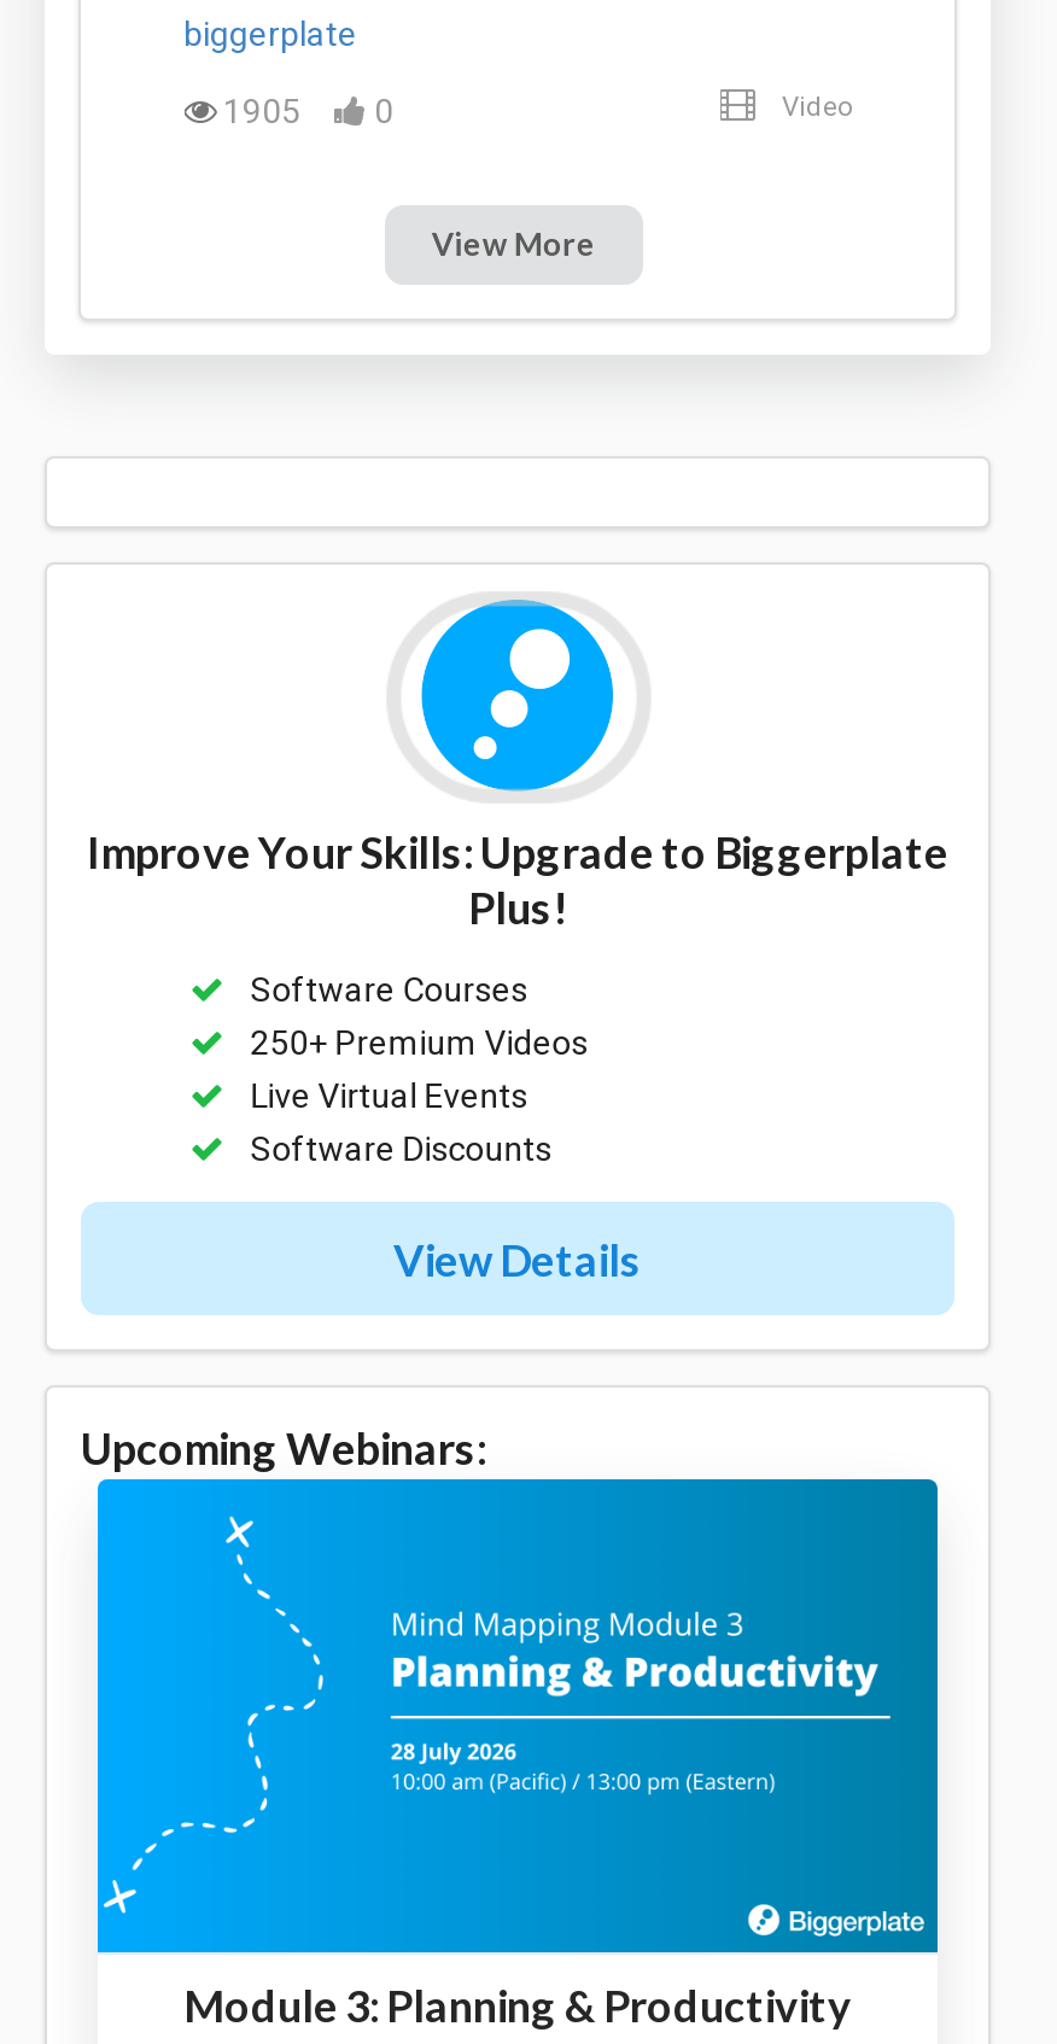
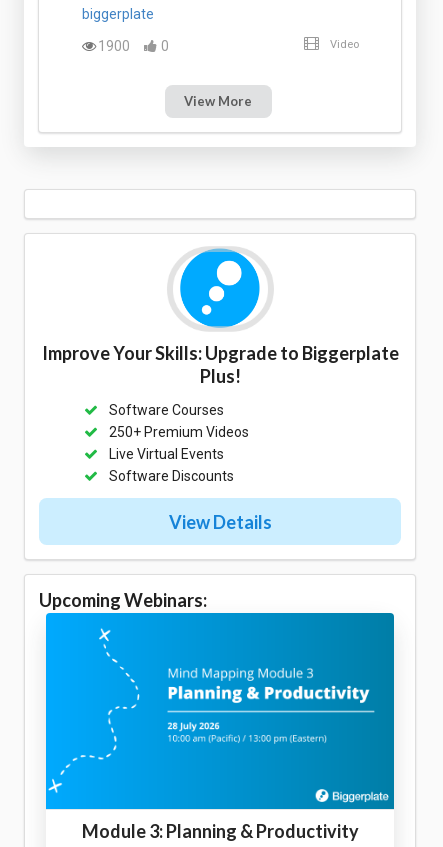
- 1905 0
+ 1900 0
